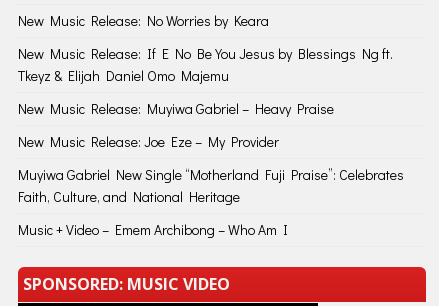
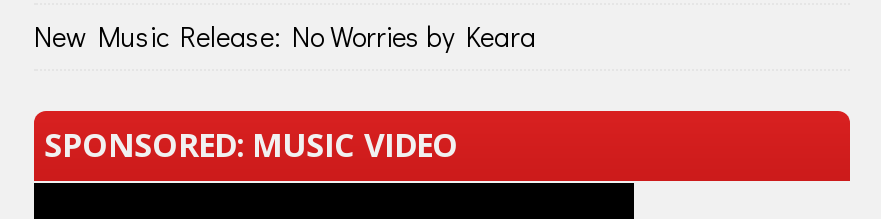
- New Music Release: If E No Be You Jesus by Blessings Ng ft.
- Tkeyz & Elijah Daniel Omo Majemu
- New Music Release: Muyiwa Gabriel – Heavy Praise
- New Music Release: Joe Eze – My Provider
- Muyiwa Gabriel New Single “Motherland Fuji Praise”: Celebrates
- Faith, Culture, and National Heritage
- Music + Video – Emem Archibong – Who Am I
